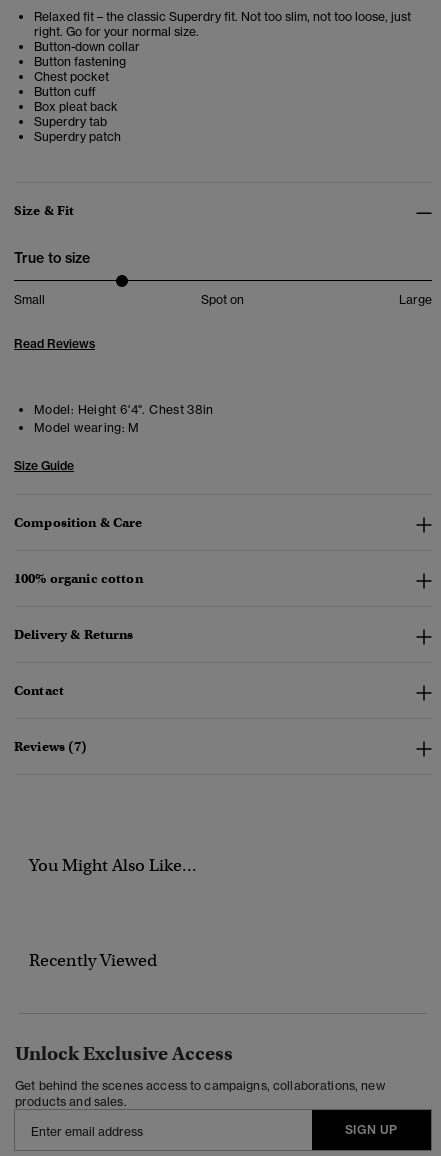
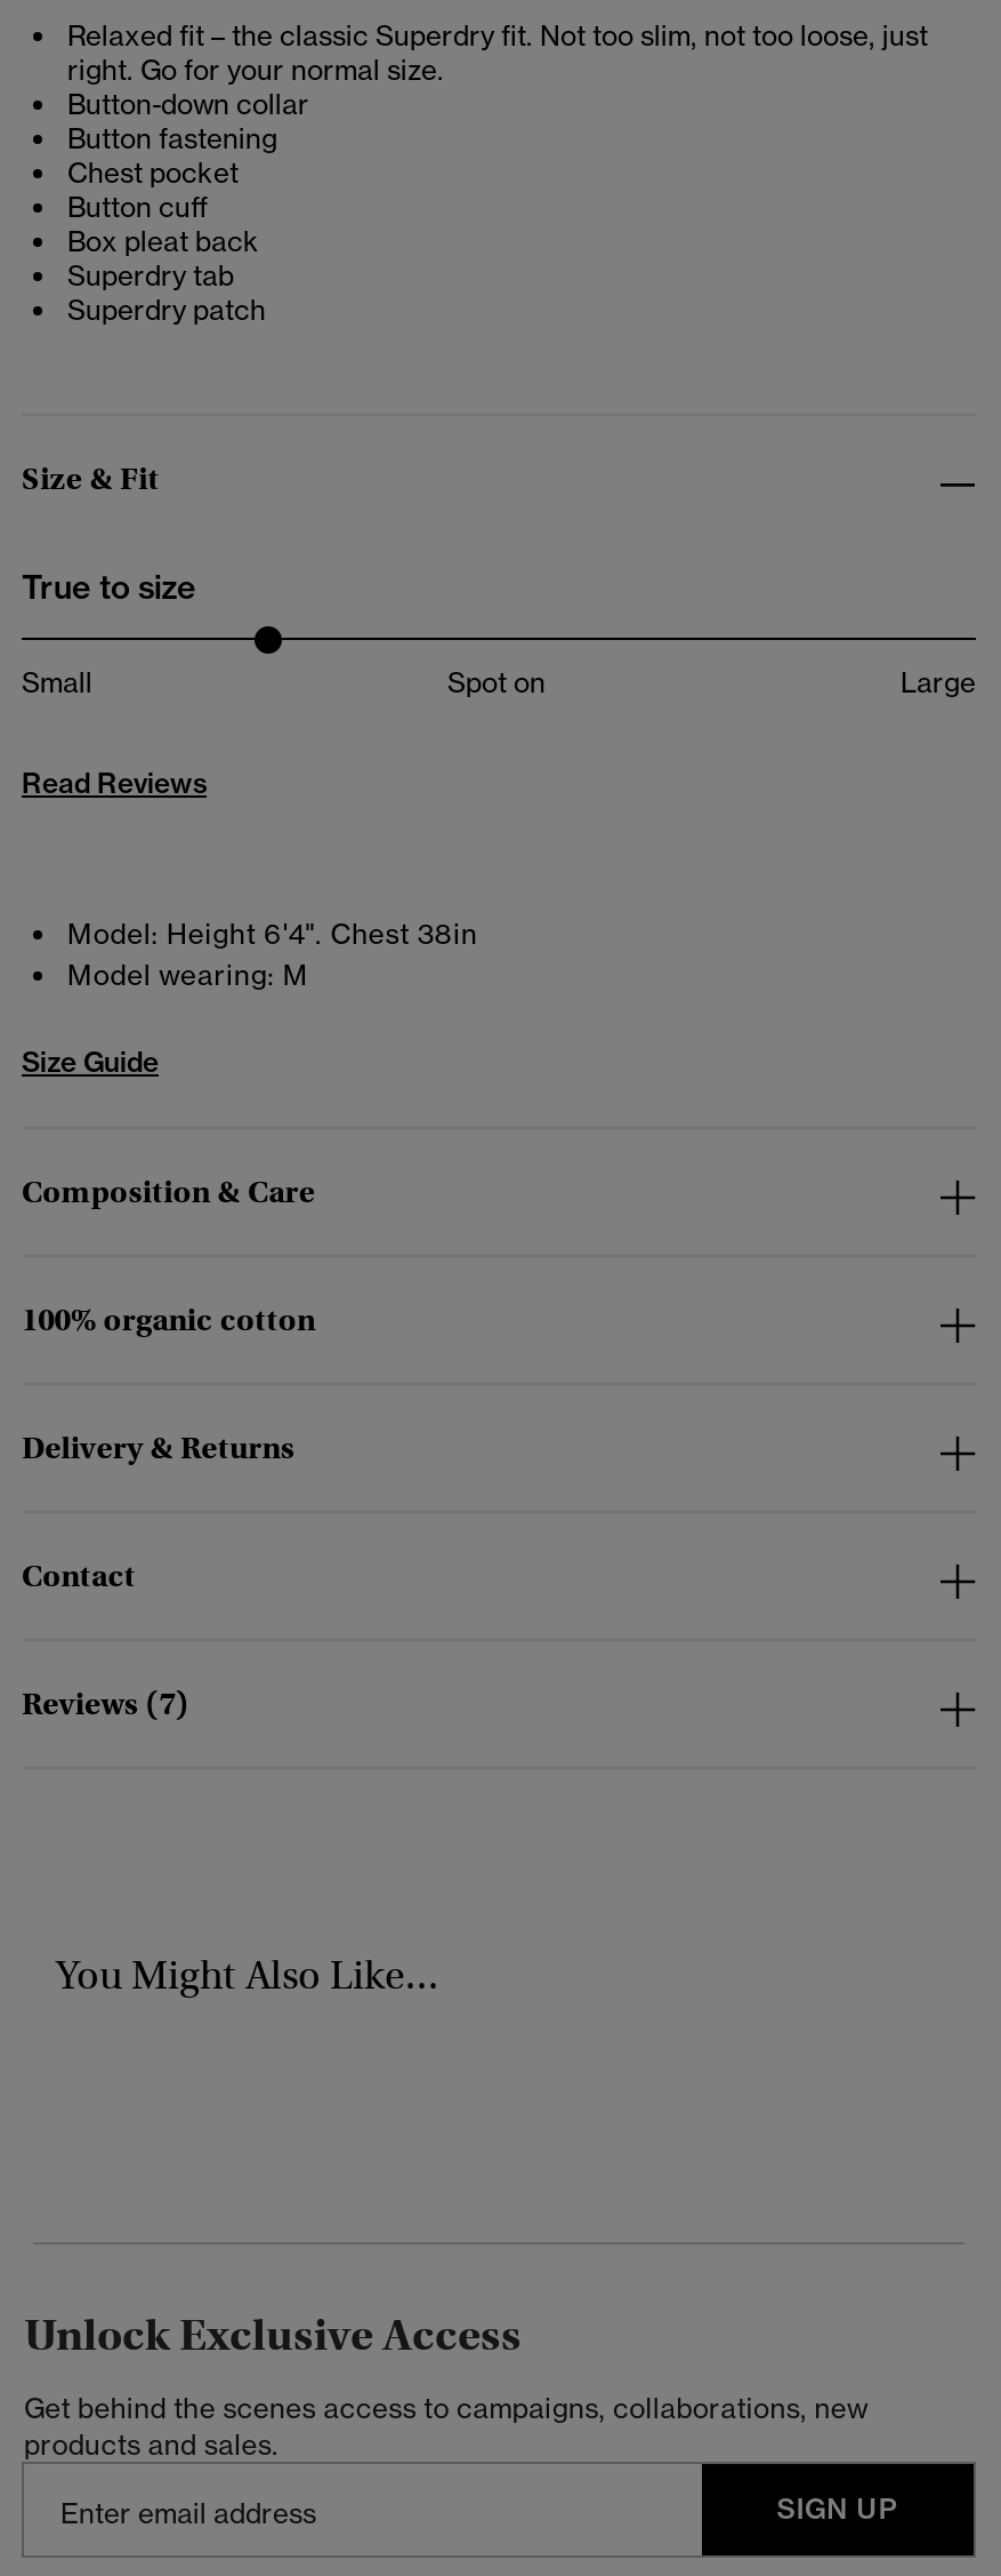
- Recently Viewed
